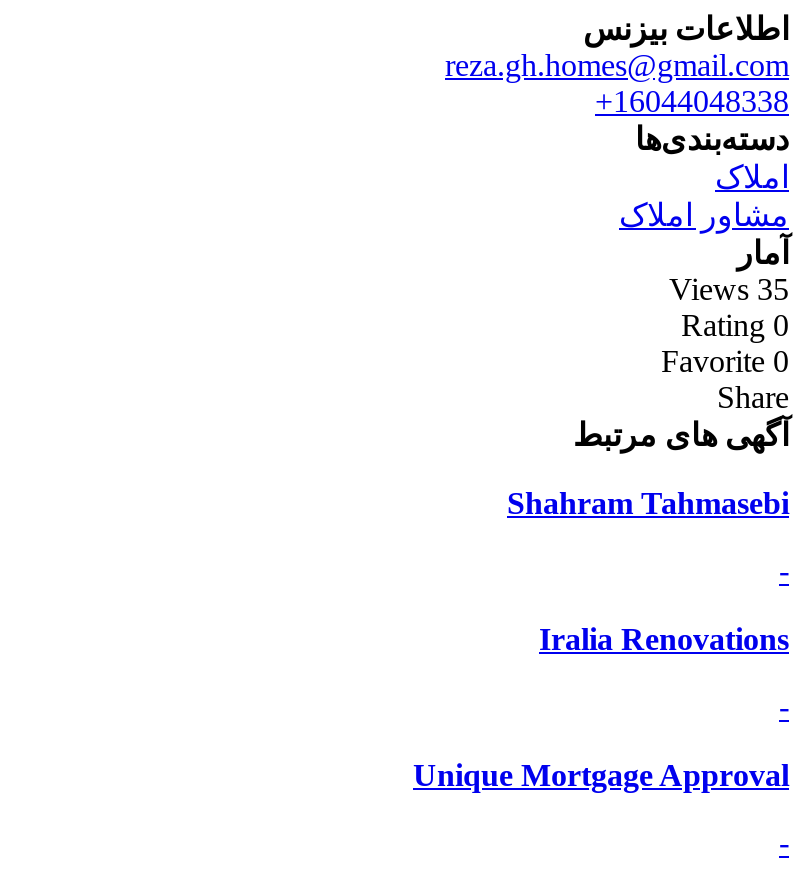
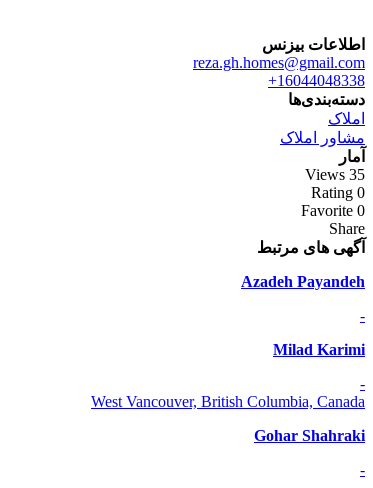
- Shahram Tahmasebi
+ Azadeh Payandeh

- Iralia Renovations
+ Milad Karimi

- Unique Mortgage Approval
+ West Vancouver, British Columbia, Canada
+ Gohar Shahraki
